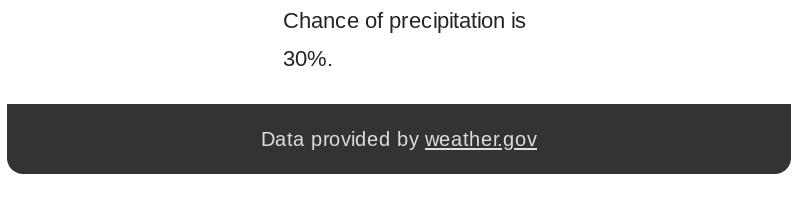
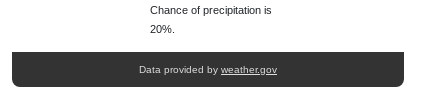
- 30%.
+ 20%.
